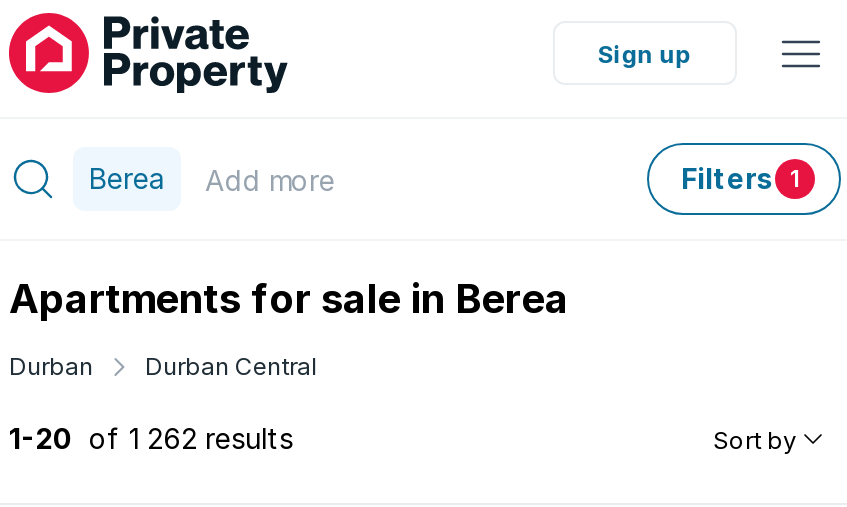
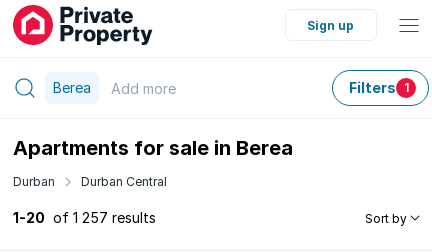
- 1-20 of 1 262 results
+ 1-20 of 1 257 results
